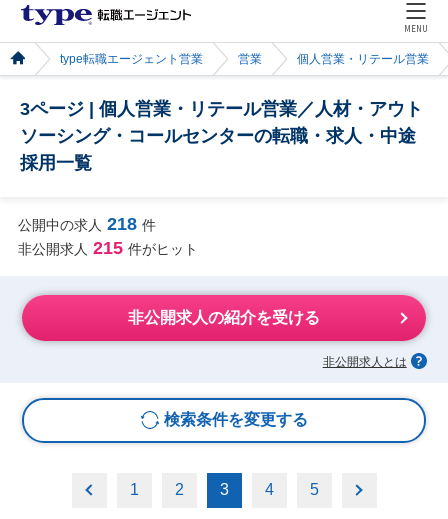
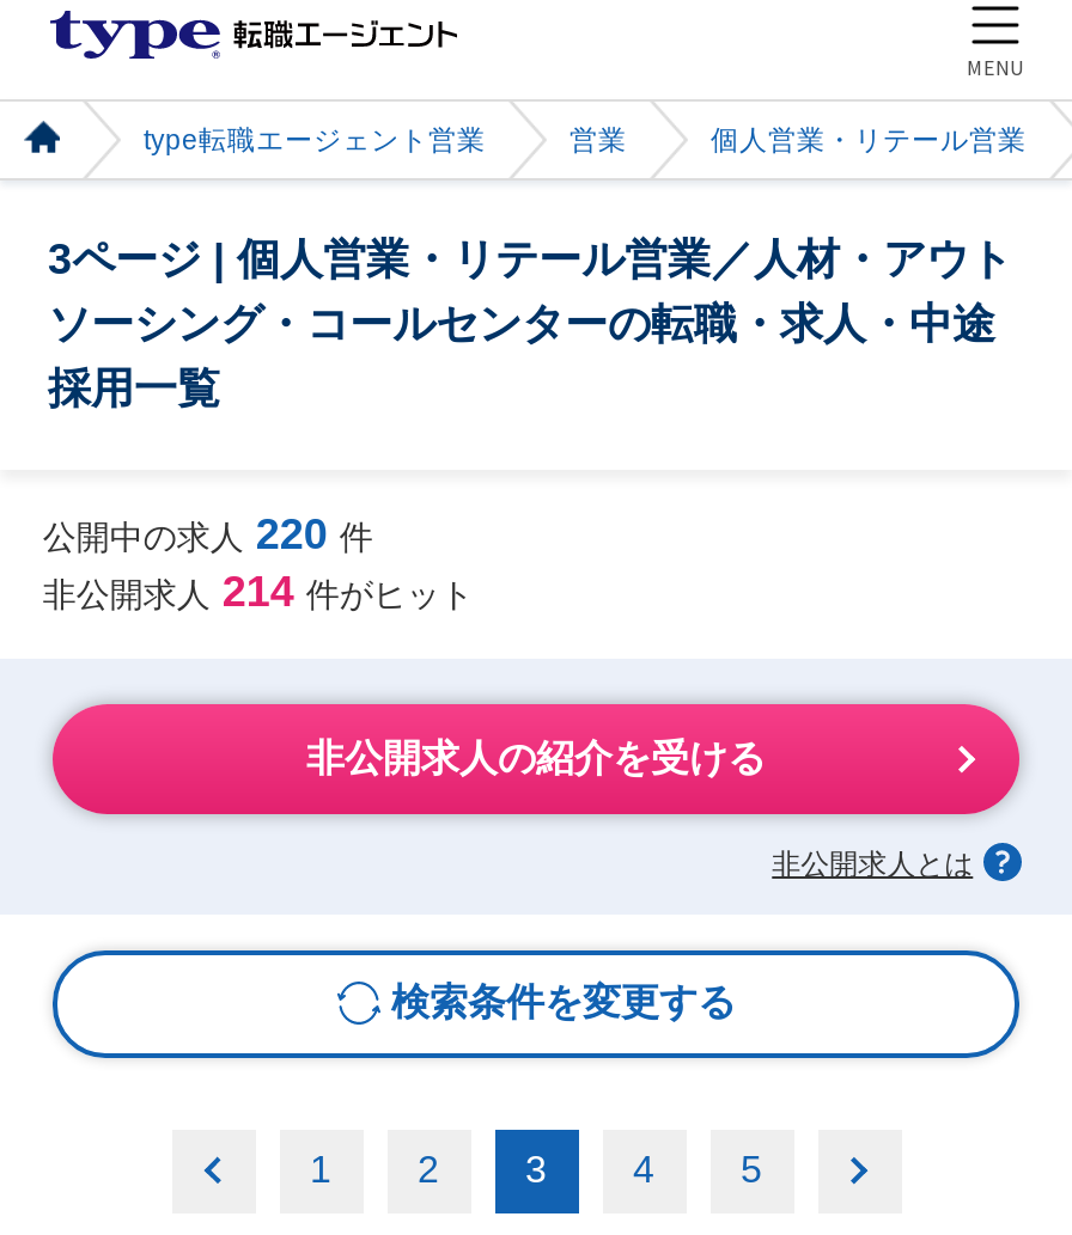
- 公開中の求人 218 件
+ 公開中の求人 220 件

- 非公開求人 215 件がヒット
+ 非公開求人 214 件がヒット
